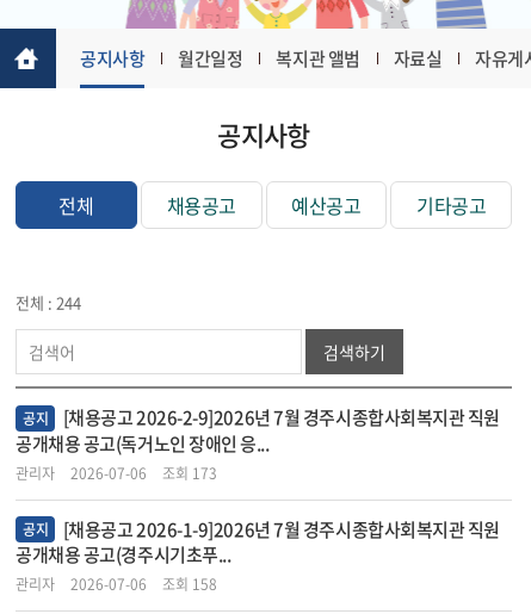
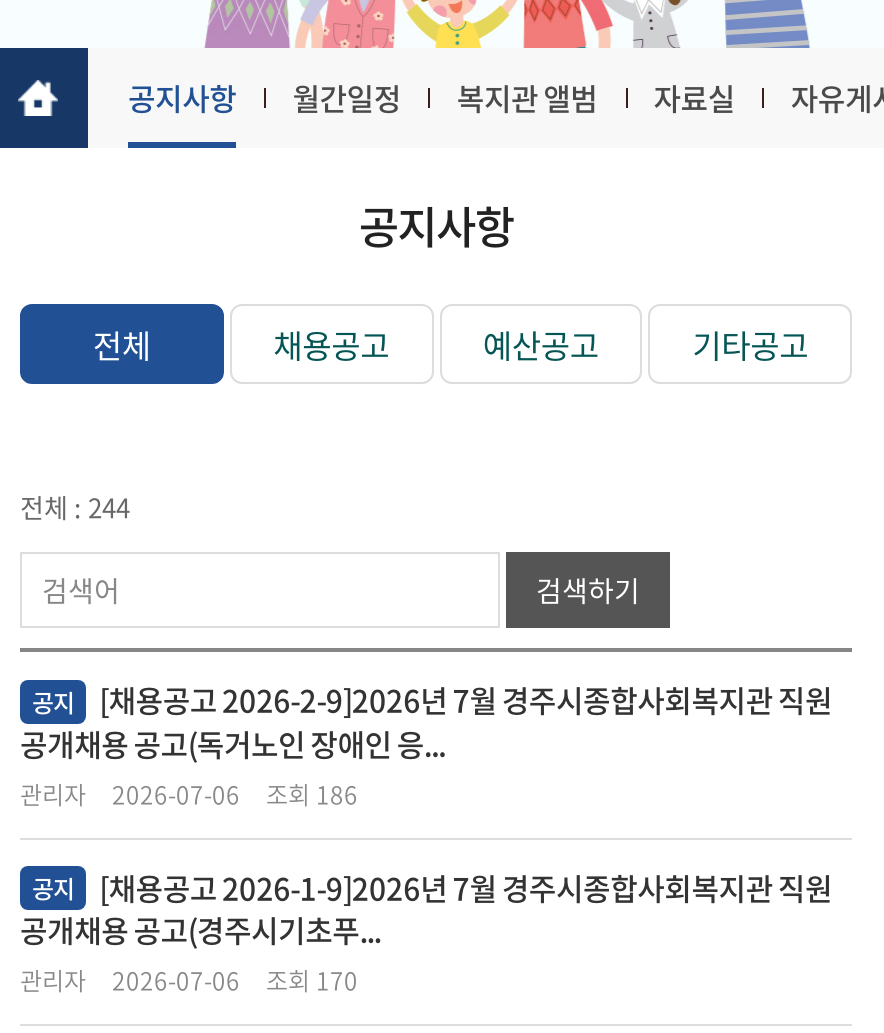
- 관리자 2026-07-06 조회 173
+ 관리자 2026-07-06 조회 186

- 관리자 2026-07-06 조회 158
+ 관리자 2026-07-06 조회 170
